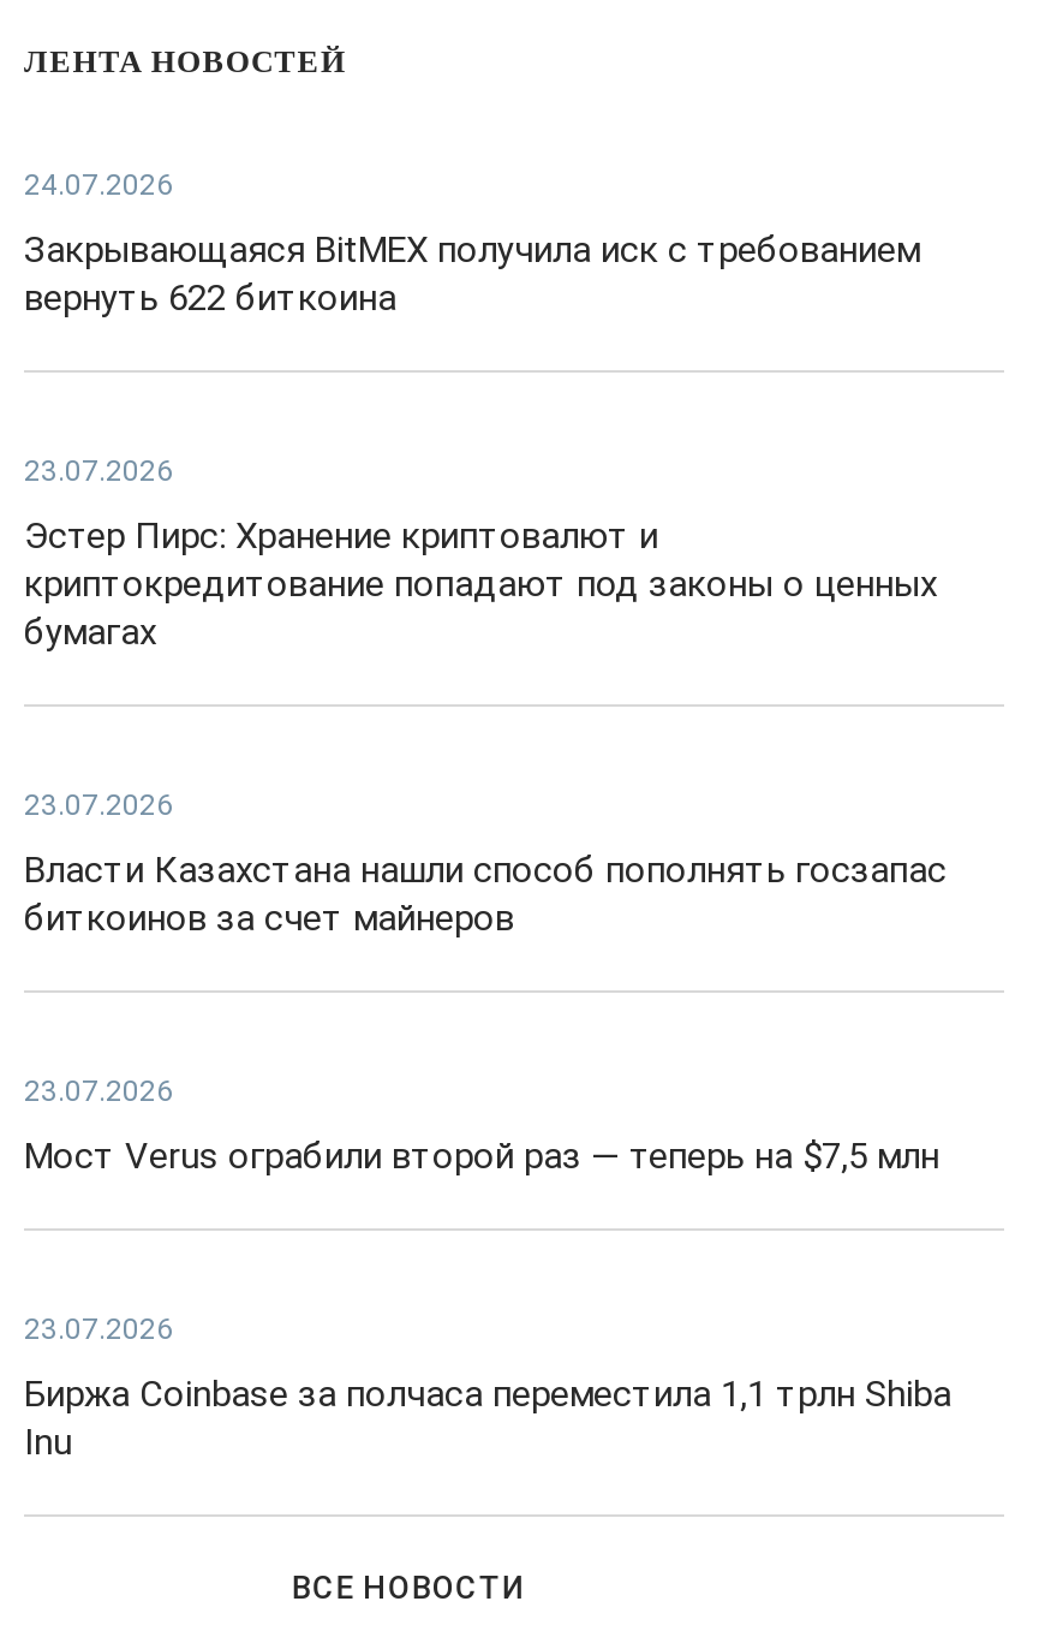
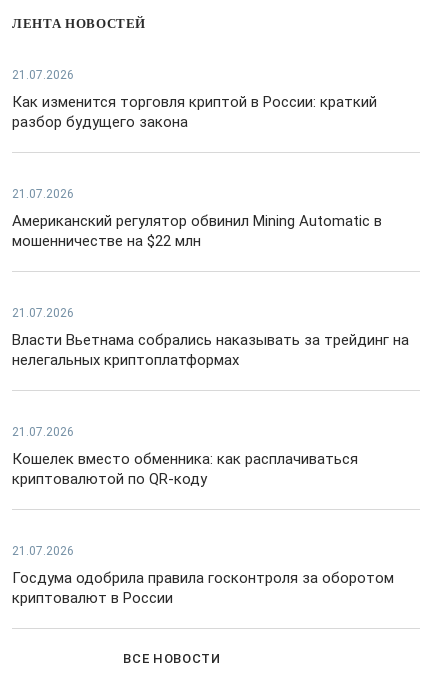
- 24.07.2026
+ 21.07.2026

- Закрывающаяся BitMEX получила иск с требованием
- вернуть 622 биткоина
+ Как изменится торговля криптой в России: краткий
+ разбор будущего закона

- 23.07.2026
+ 21.07.2026

- Эстер Пирс: Хранение криптовалют и
- криптокредитование попадают под законы о ценных
- бумагах
+ Американский регулятор обвинил Mining Automatic в
+ мошенничестве на $22 млн

- 23.07.2026
+ 21.07.2026

- Власти Казахстана нашли способ пополнять госзапас
- биткоинов за счет майнеров
+ Власти Вьетнама собрались наказывать за трейдинг на
+ нелегальных криптоплатформах

- 23.07.2026
+ 21.07.2026

- Мост Verus ограбили второй раз — теперь на $7,5 млн
+ Кошелек вместо обменника: как расплачиваться
+ криптовалютой по QR-коду

- 23.07.2026
+ 21.07.2026

- Биржа Coinbase за полчаса переместила 1,1 трлн Shiba
- Inu
+ Госдума одобрила правила госконтроля за оборотом
+ криптовалют в России
